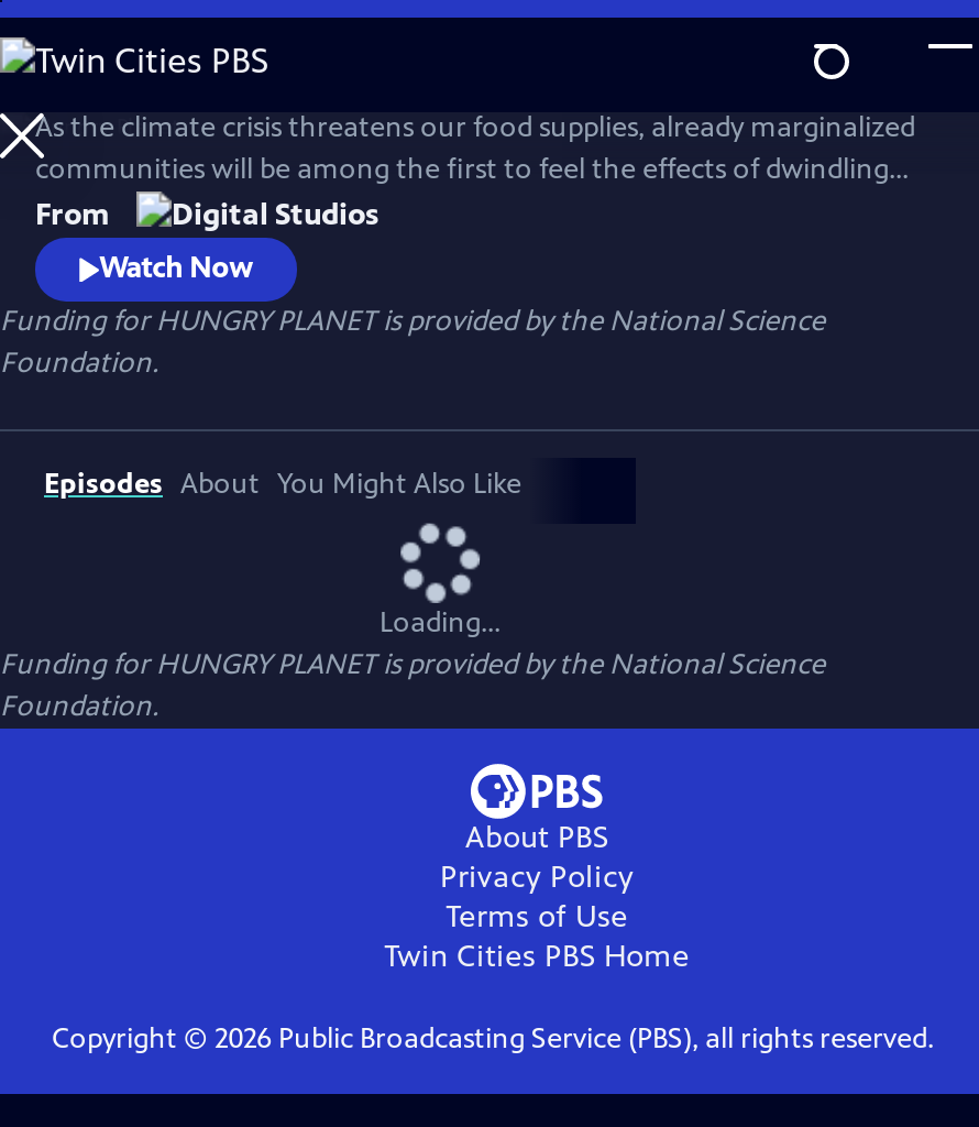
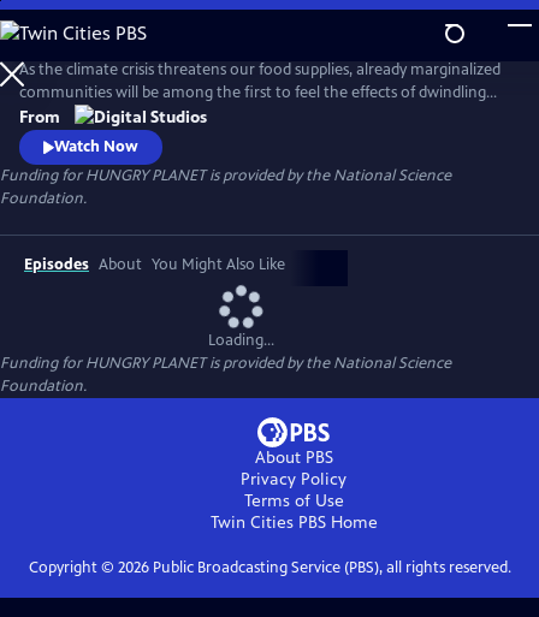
- [image]
+ [image]
